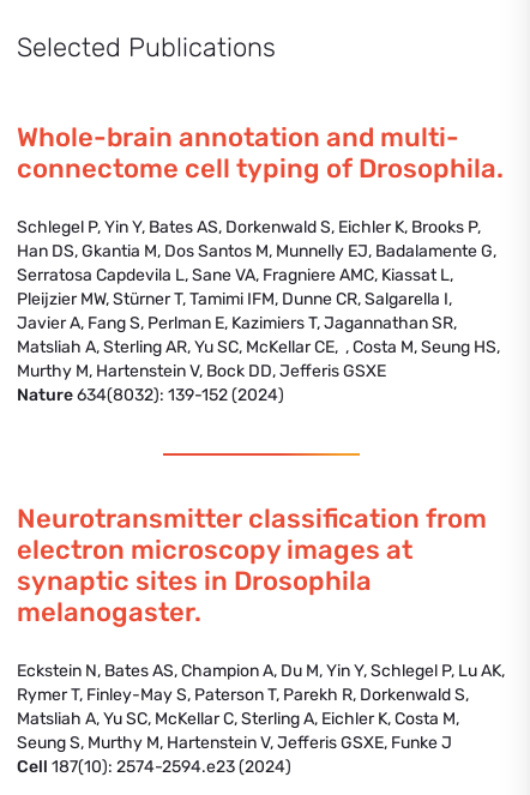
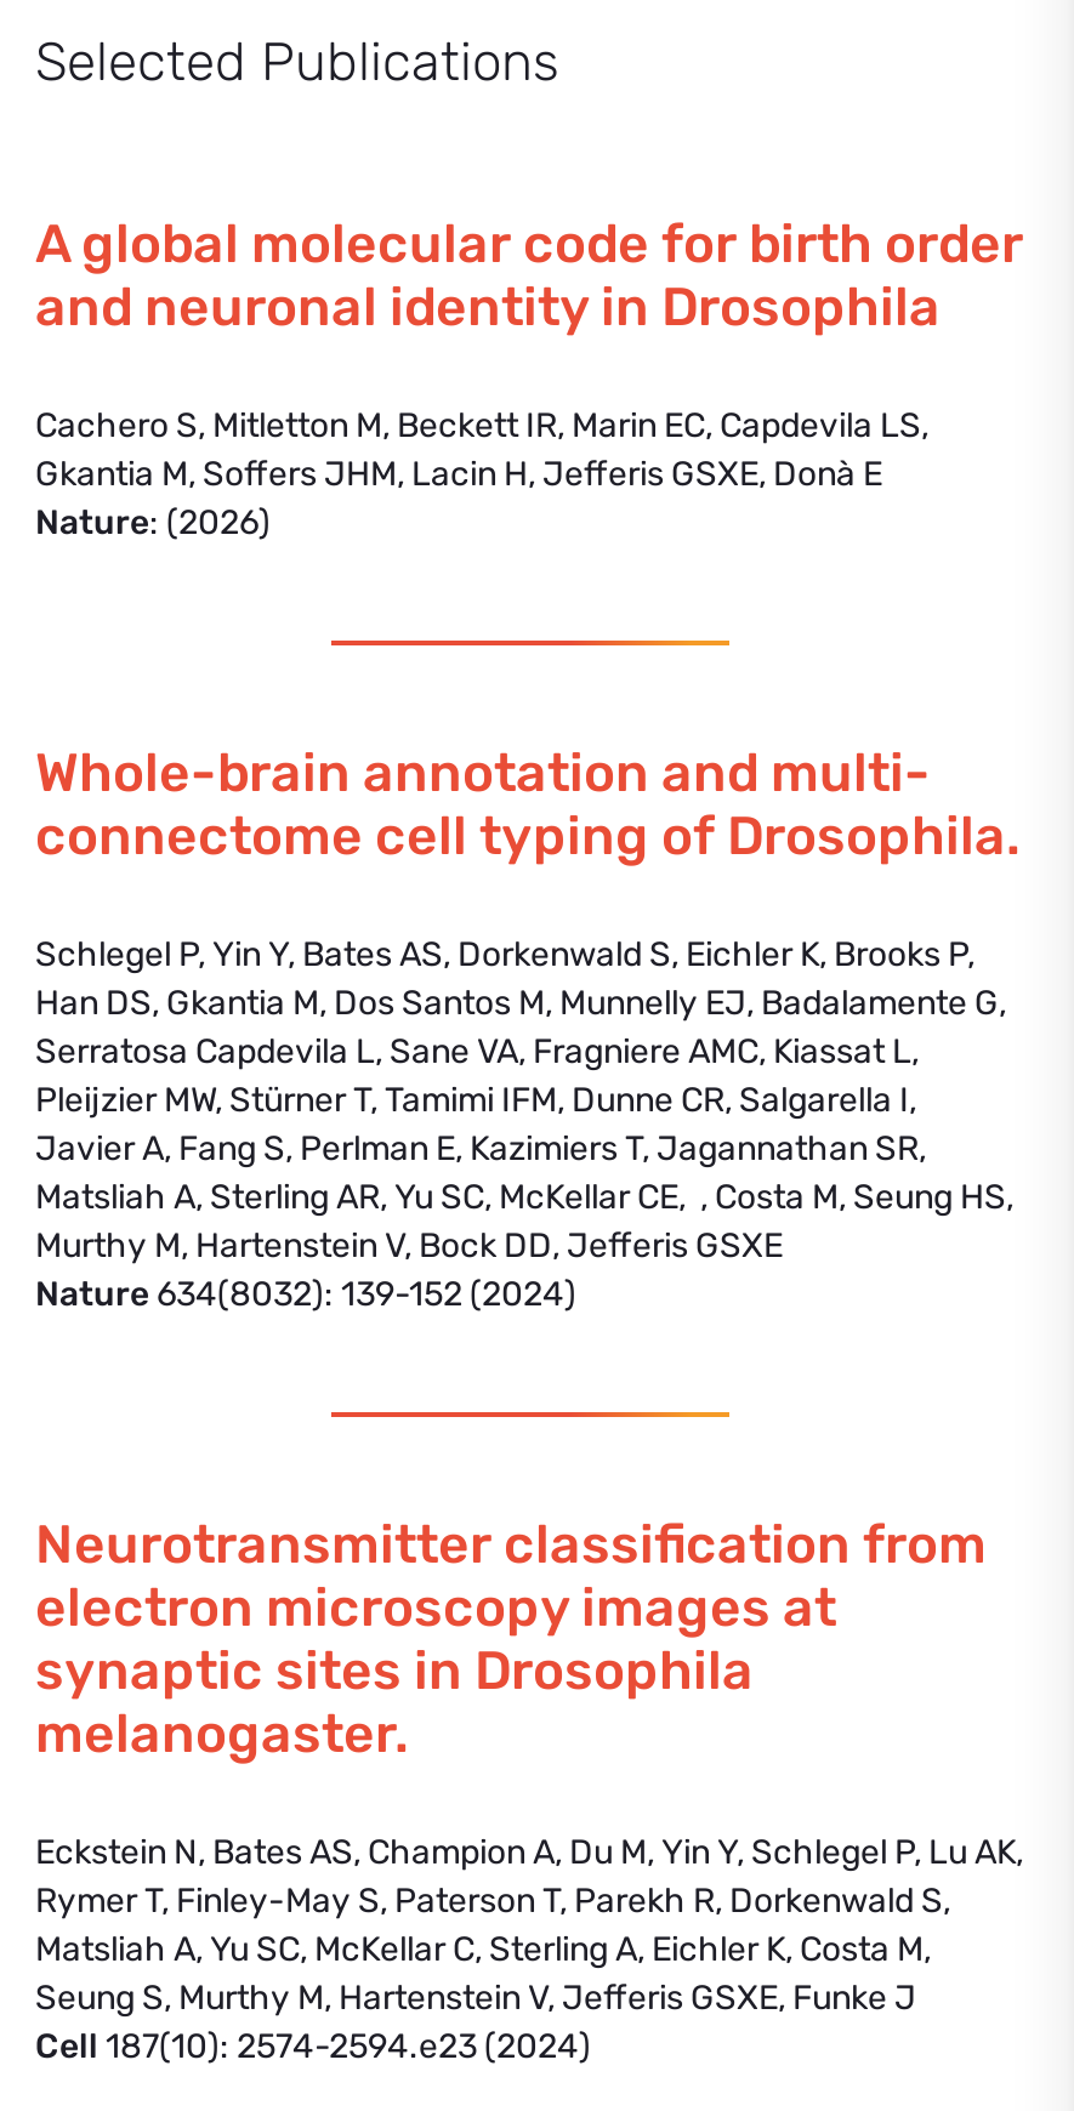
+ A global molecular code for birth order
+ and neuronal identity in Drosophila
+ Cachero S, Mitletton M, Beckett IR, Marin EC, Capdevila LS,
+ Gkantia M, Soffers JHM, Lacin H, Jefferis GSXE, Donà E
+ Nature: (2026)
